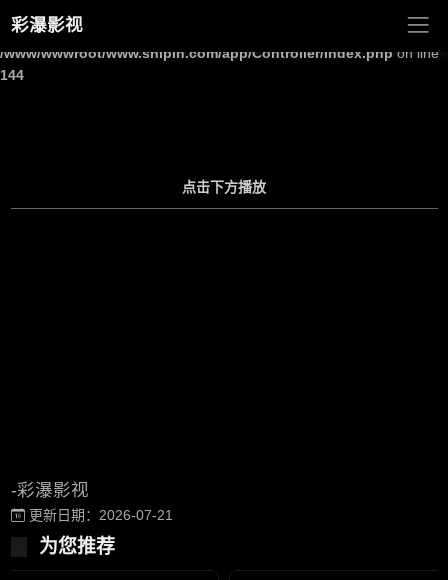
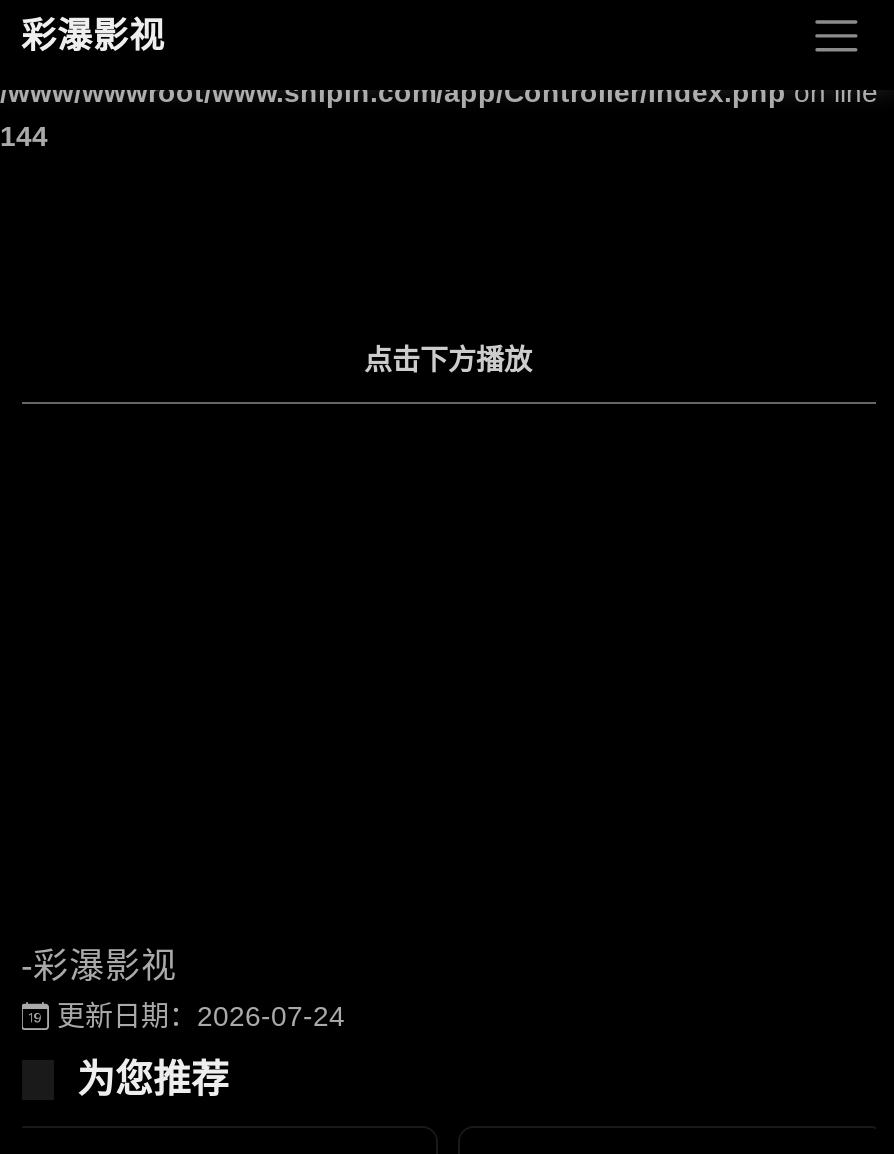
- 更新日期：2026-07-21
+ 更新日期：2026-07-24
